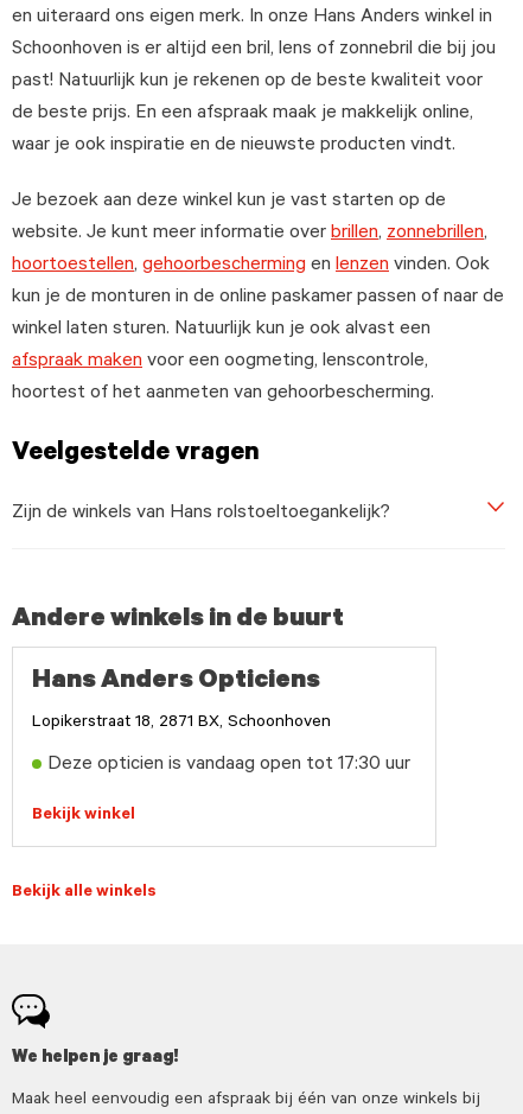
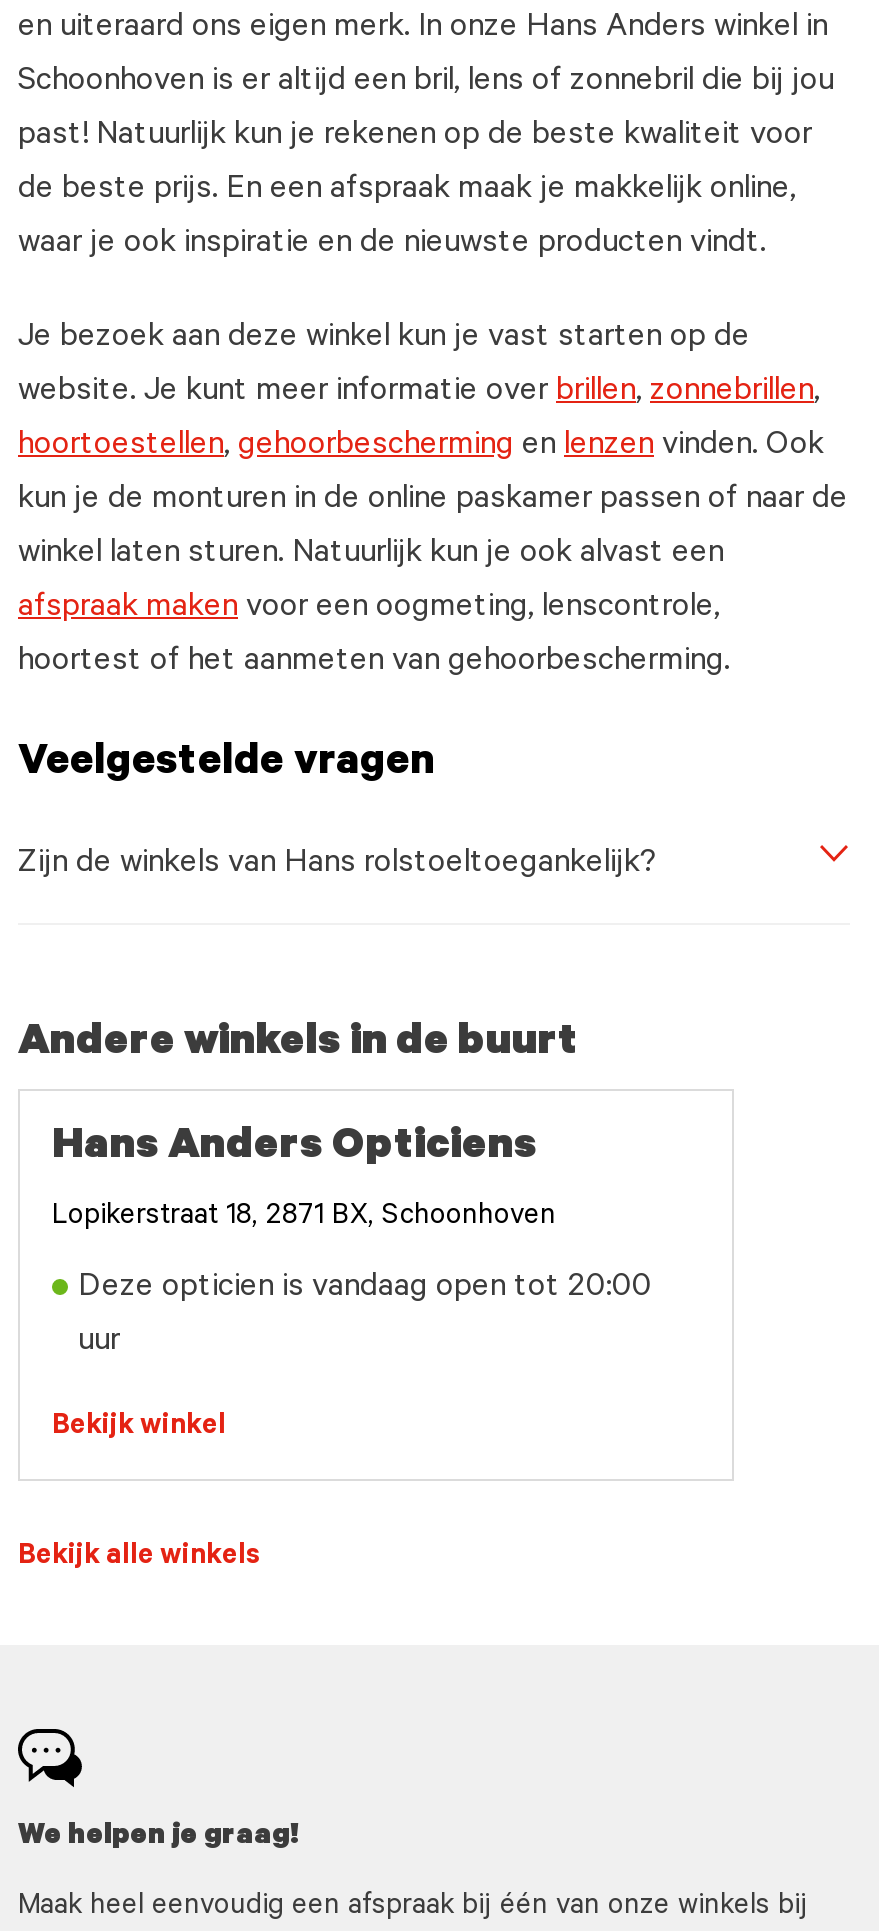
- Deze opticien is vandaag open tot 17:30 uur
+ Deze opticien is vandaag open tot 20:00
+ uur
